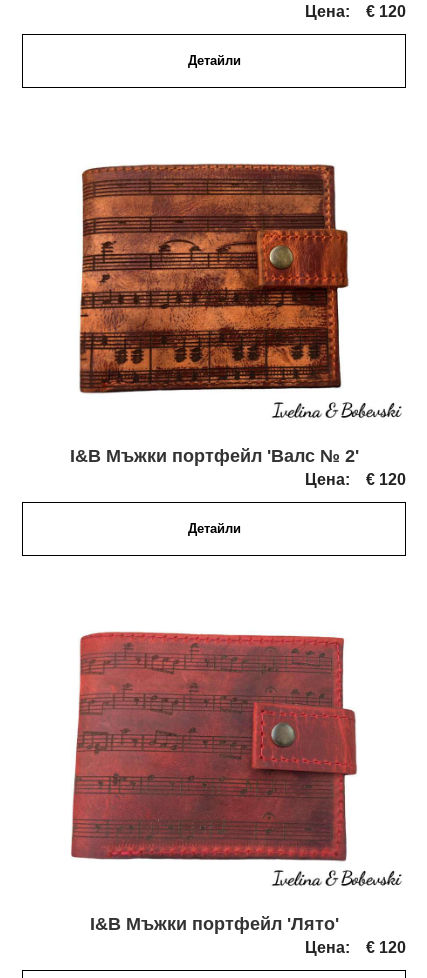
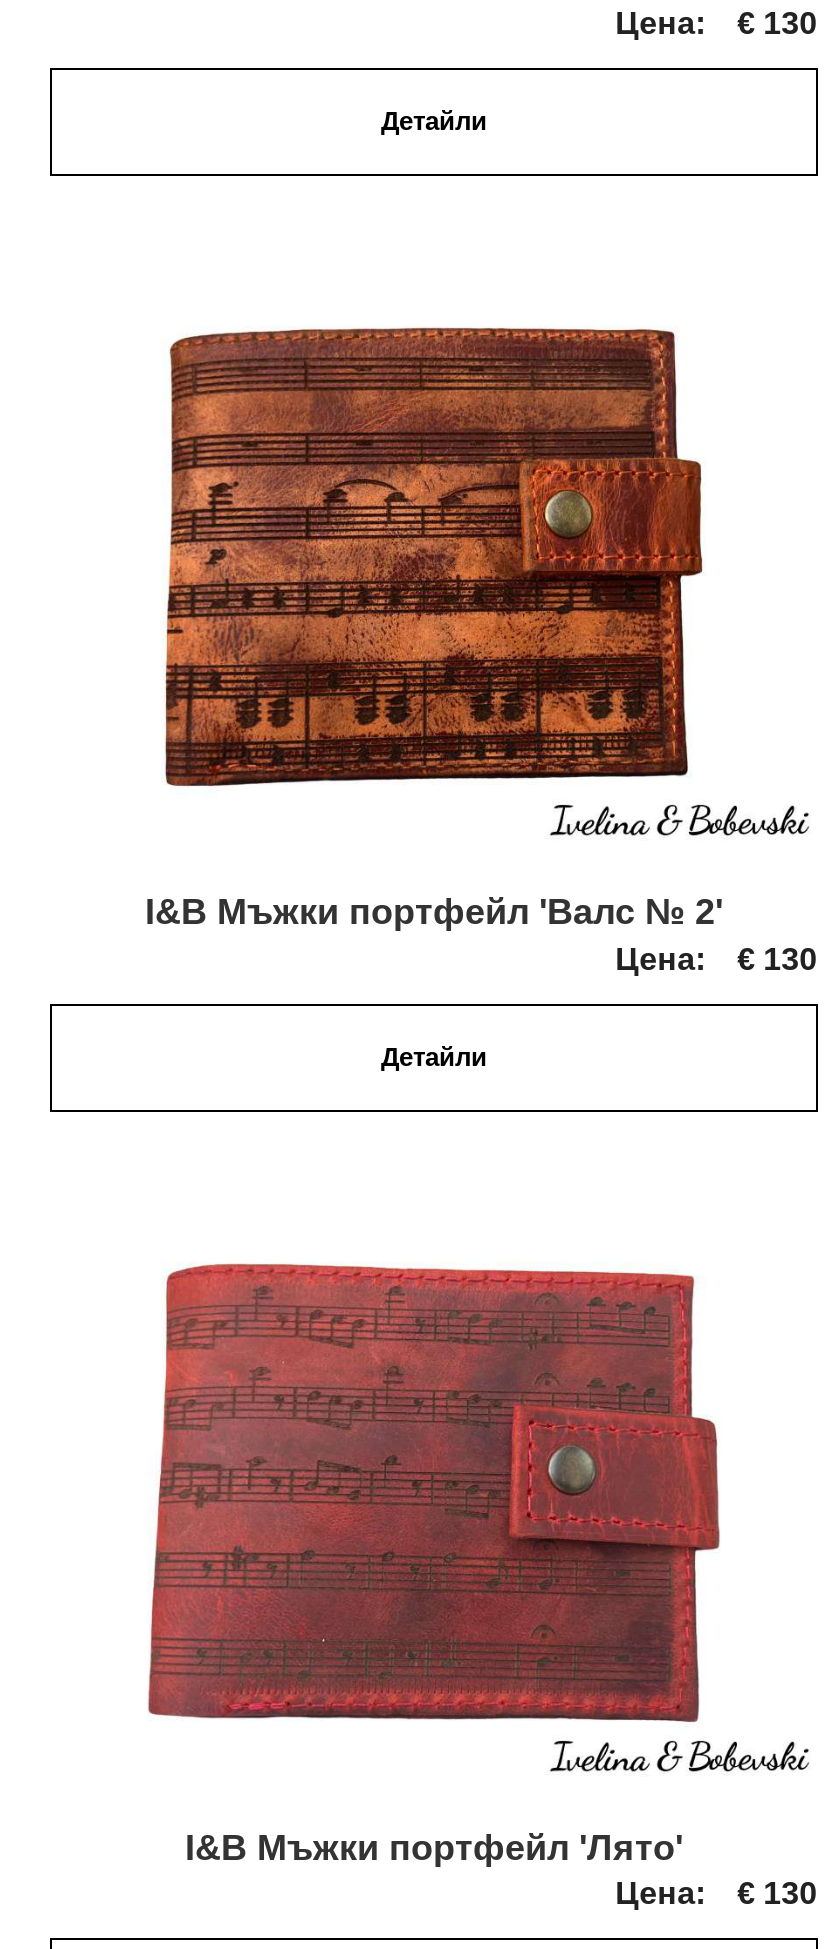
- Цена: € 120
+ Цена: € 130

- Цена: € 120
+ Цена: € 130

- Цена: € 120
+ Цена: € 130
